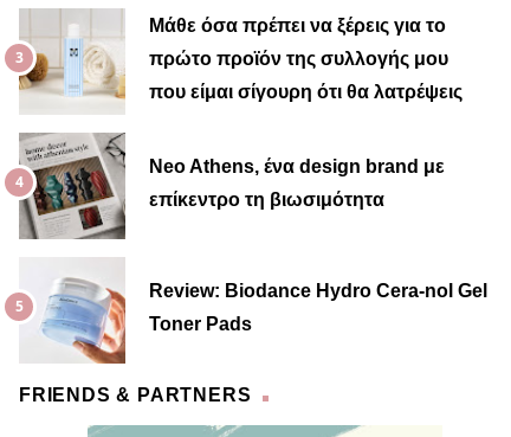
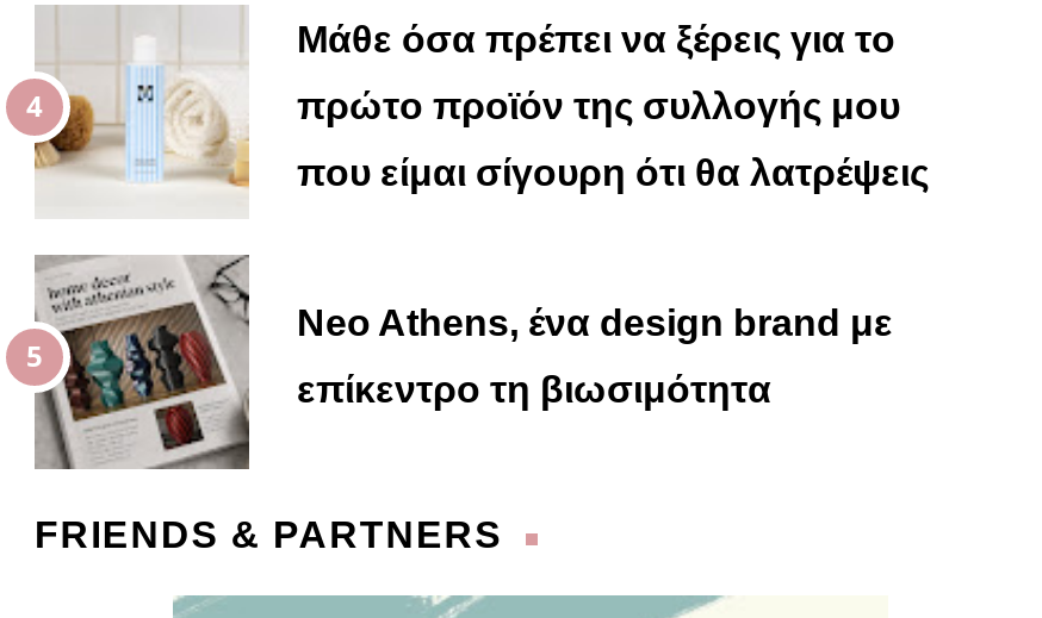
- [image]
- Review: Biodance Hydro Cera-nol Gel
- Toner Pads
